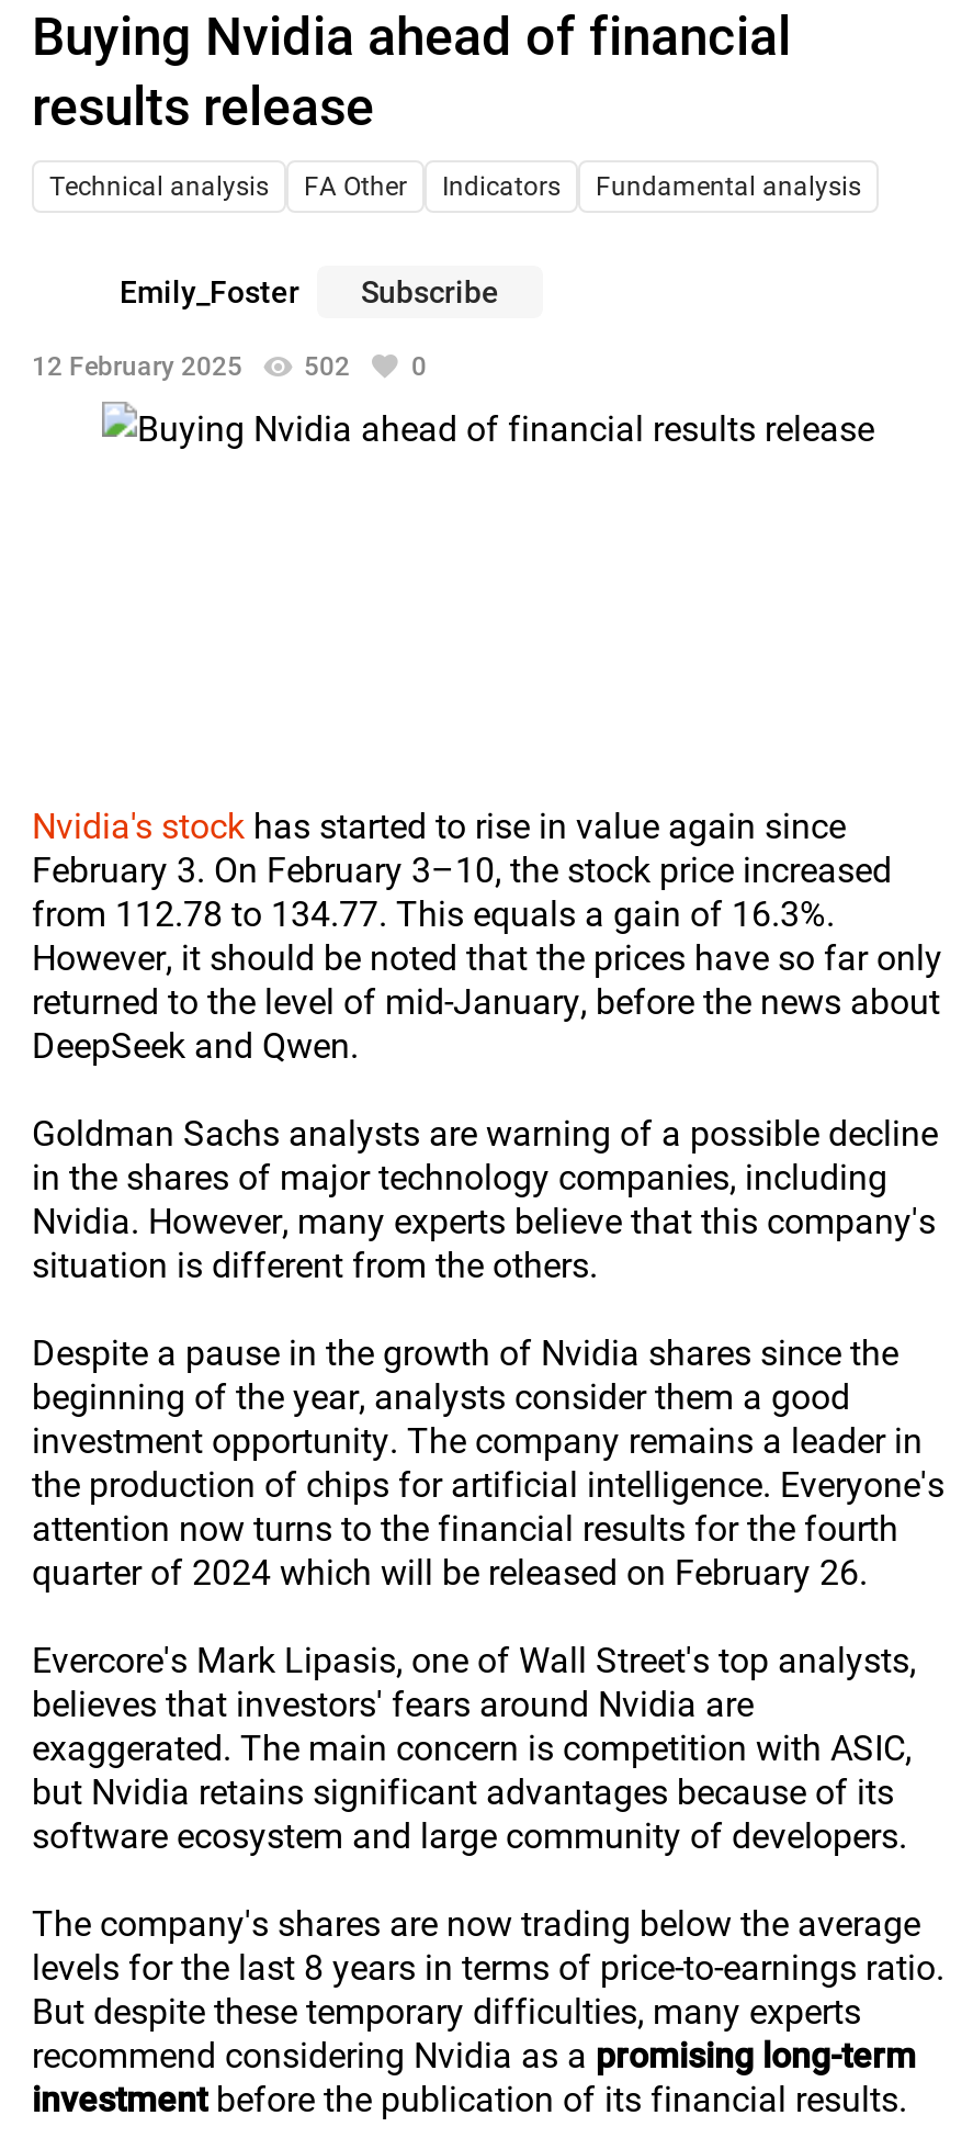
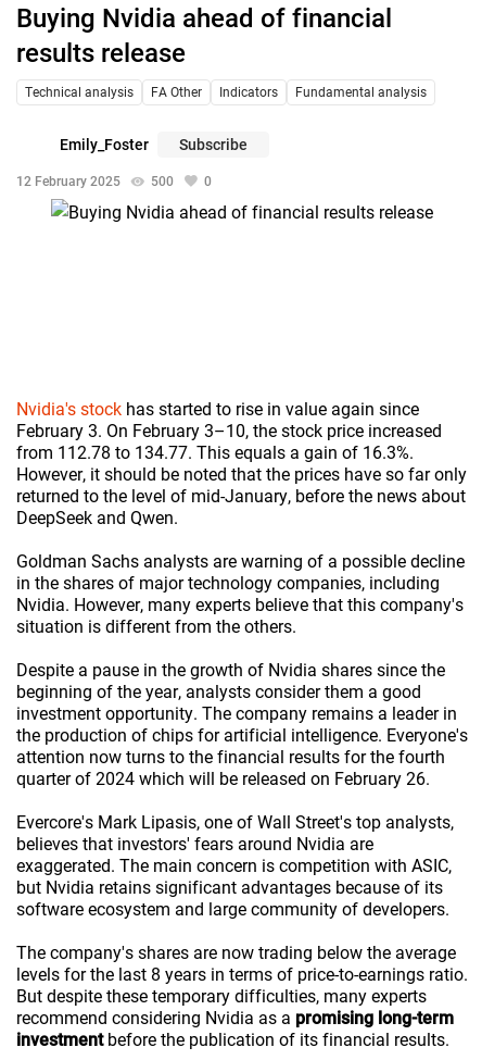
- 12 February 2025 502 0
+ 12 February 2025 500 0
